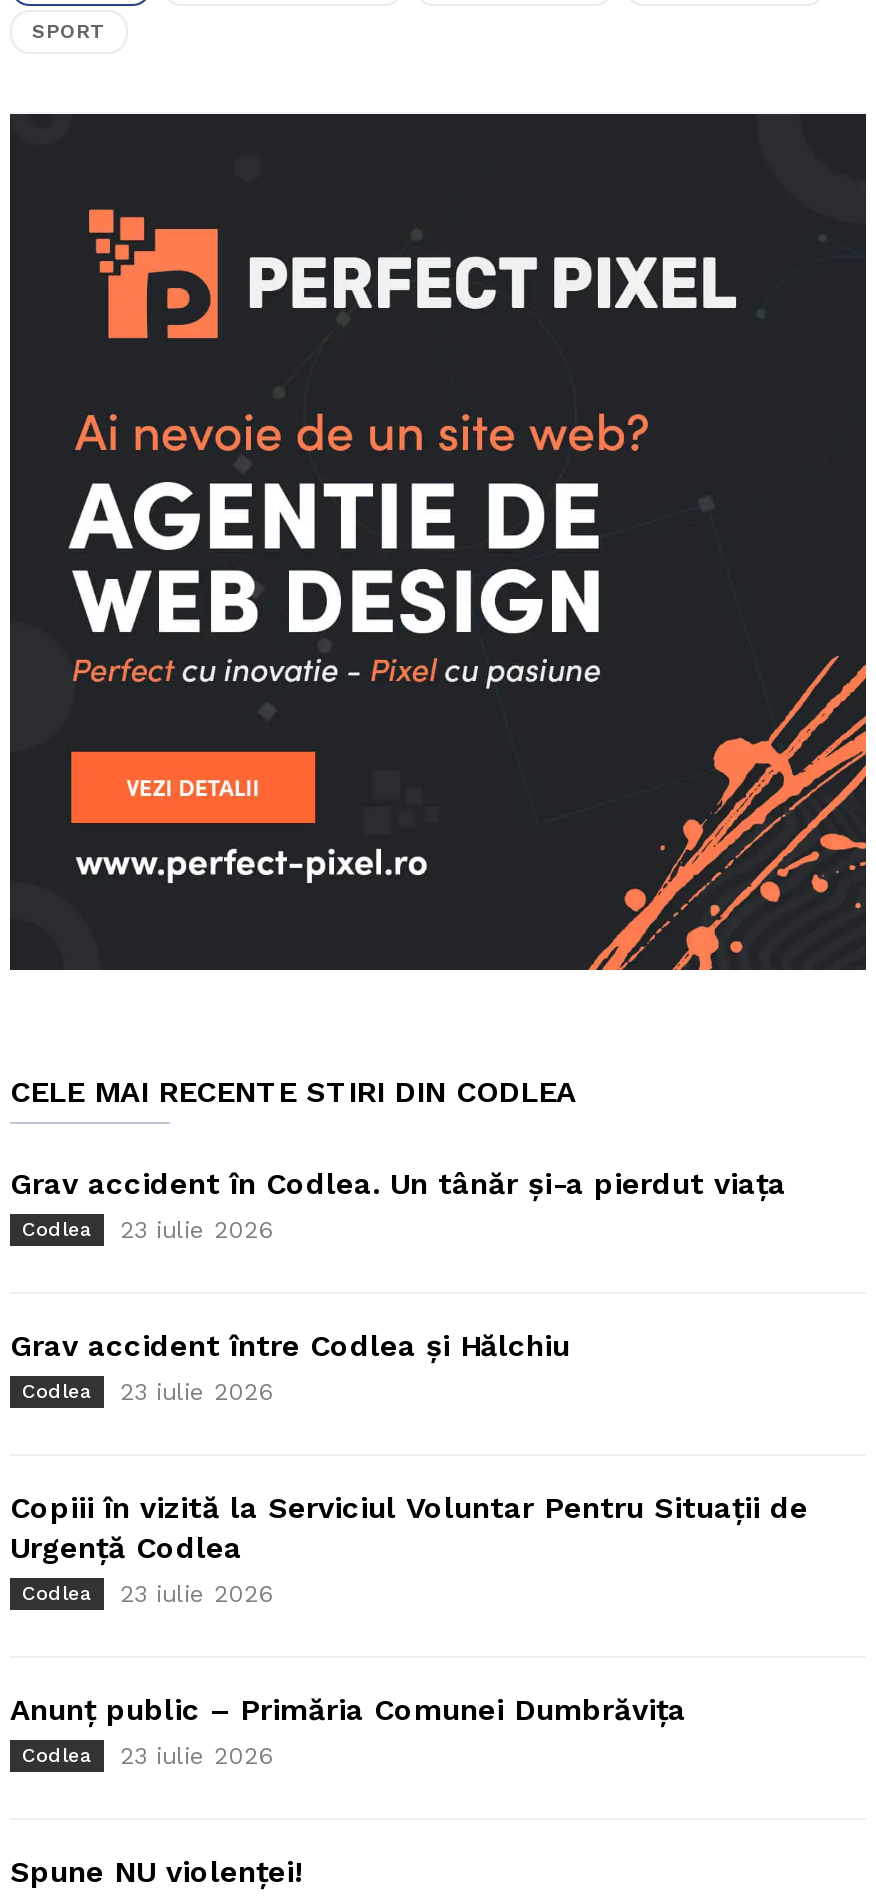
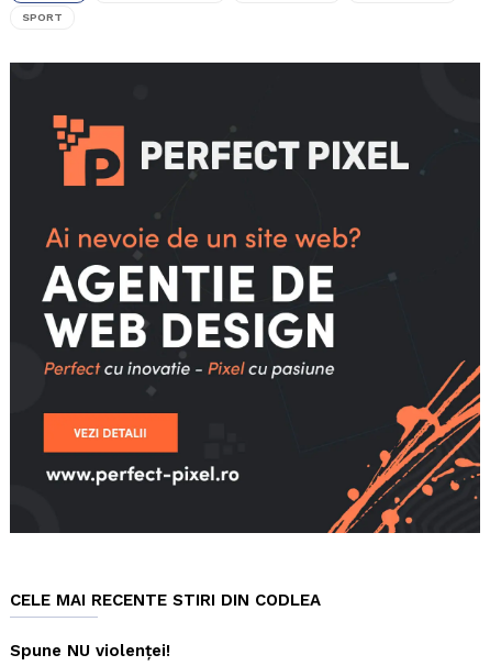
- Grav accident în Codlea. Un tânăr și-a pierdut viața
- Codlea
- 23 iulie 2026
- Grav accident între Codlea și Hălchiu
- Codlea
- 23 iulie 2026
- Copiii în vizită la Serviciul Voluntar Pentru Situații de
- Urgență Codlea
- Codlea
- 23 iulie 2026
- Anunț public – Primăria Comunei Dumbrăvița
- Codlea
- 23 iulie 2026
